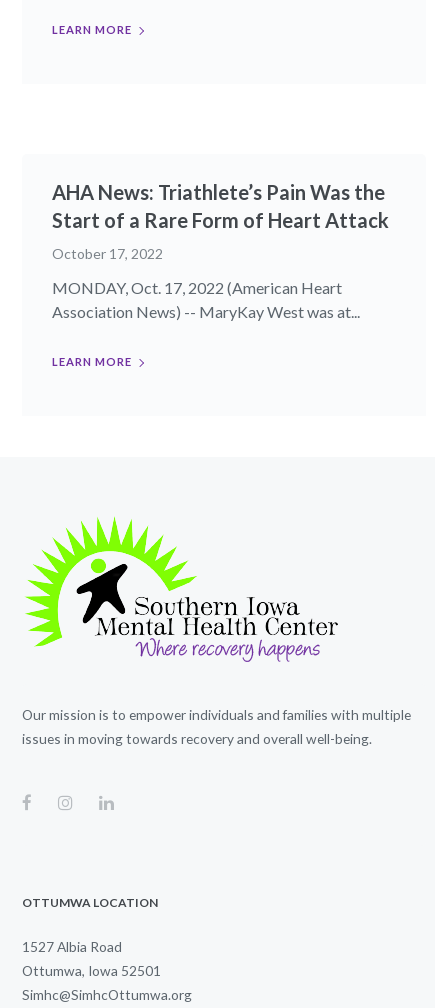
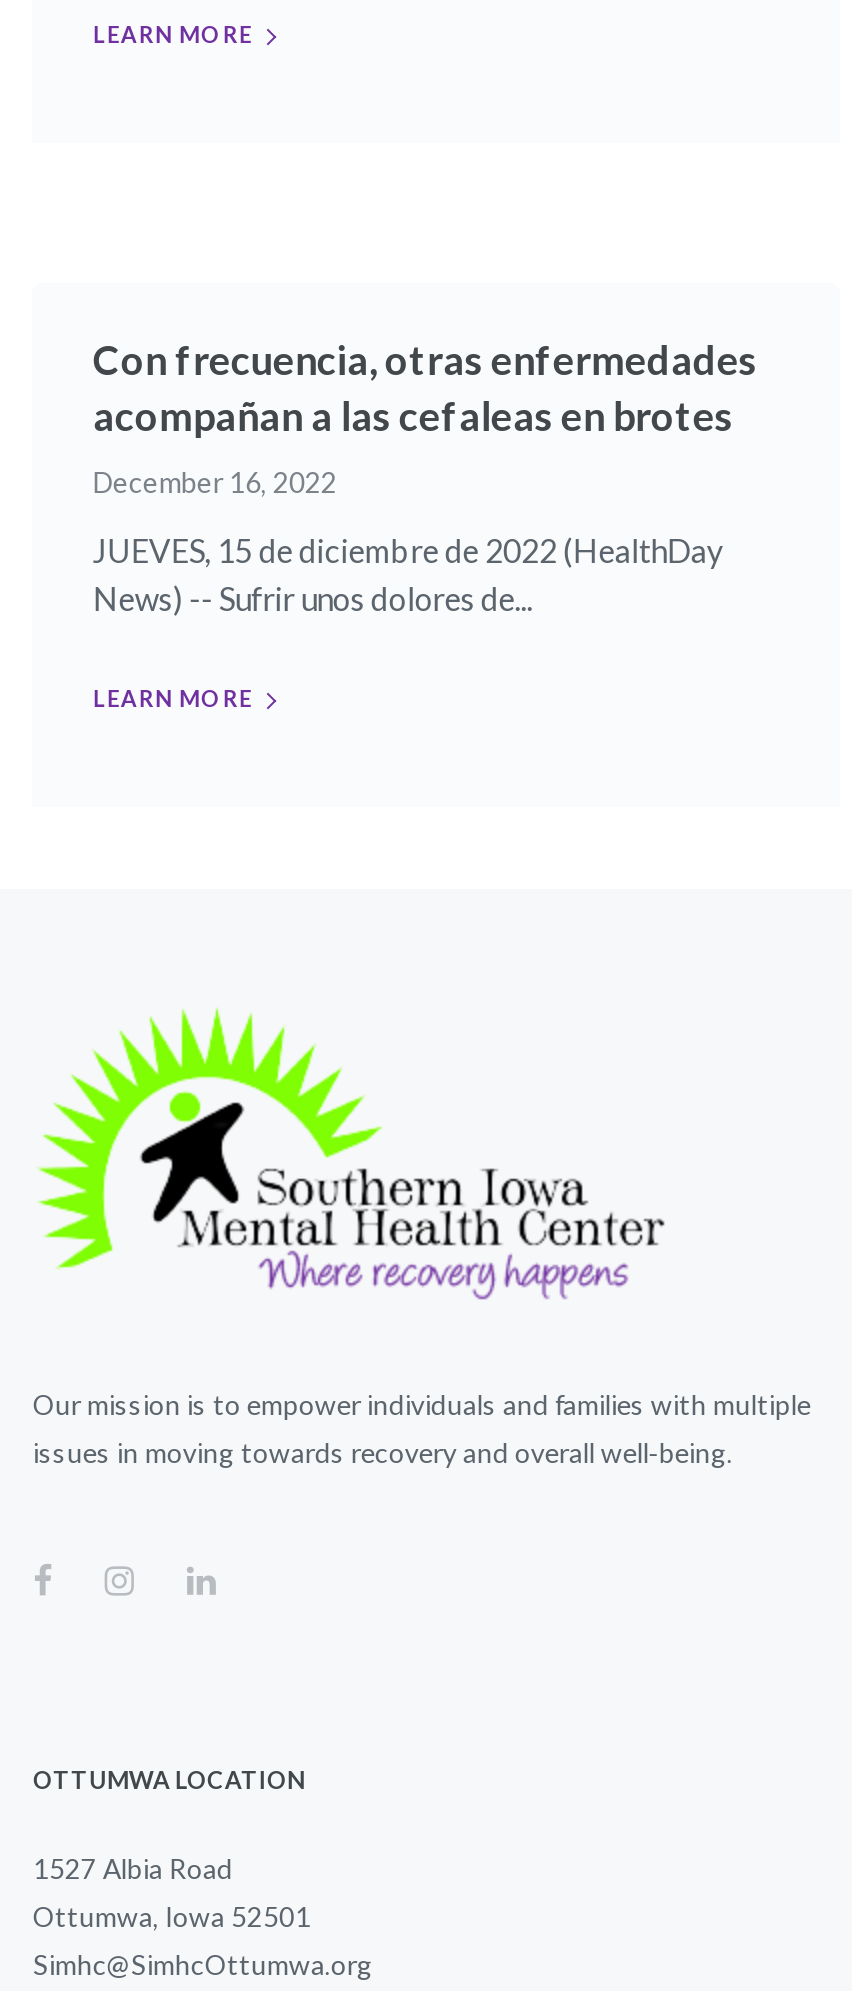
- AHA News: Triathlete’s Pain Was the
- Start of a Rare Form of Heart Attack
+ Con frecuencia, otras enfermedades
+ acompañan a las cefaleas en brotes

- October 17, 2022
+ December 16, 2022

- MONDAY, Oct. 17, 2022 (American Heart
- Association News) -- MaryKay West was at...
+ JUEVES, 15 de diciembre de 2022 (HealthDay
+ News) -- Sufrir unos dolores de...
